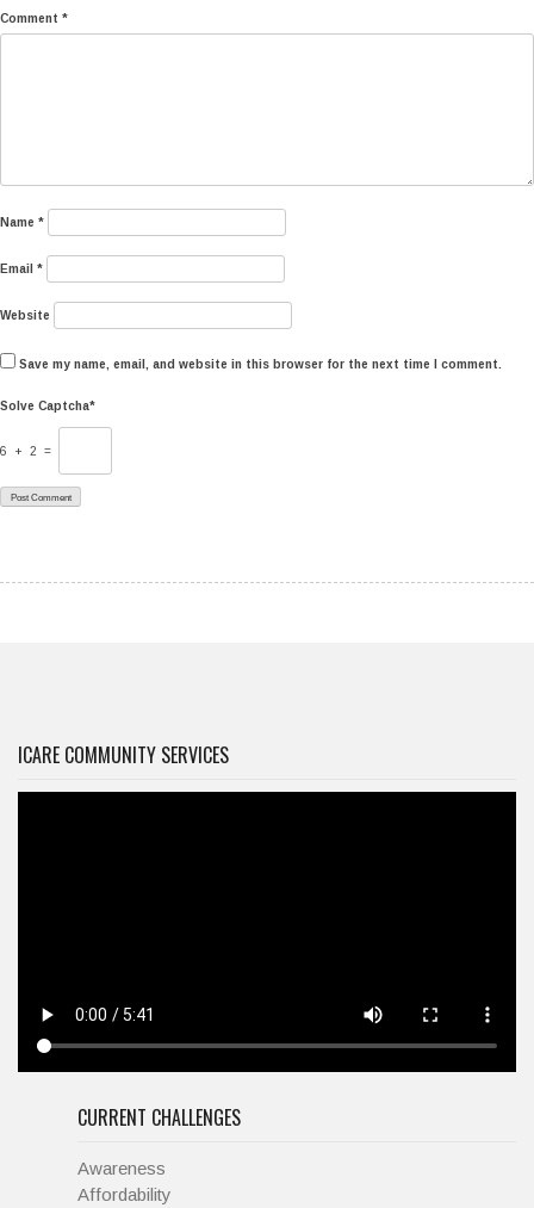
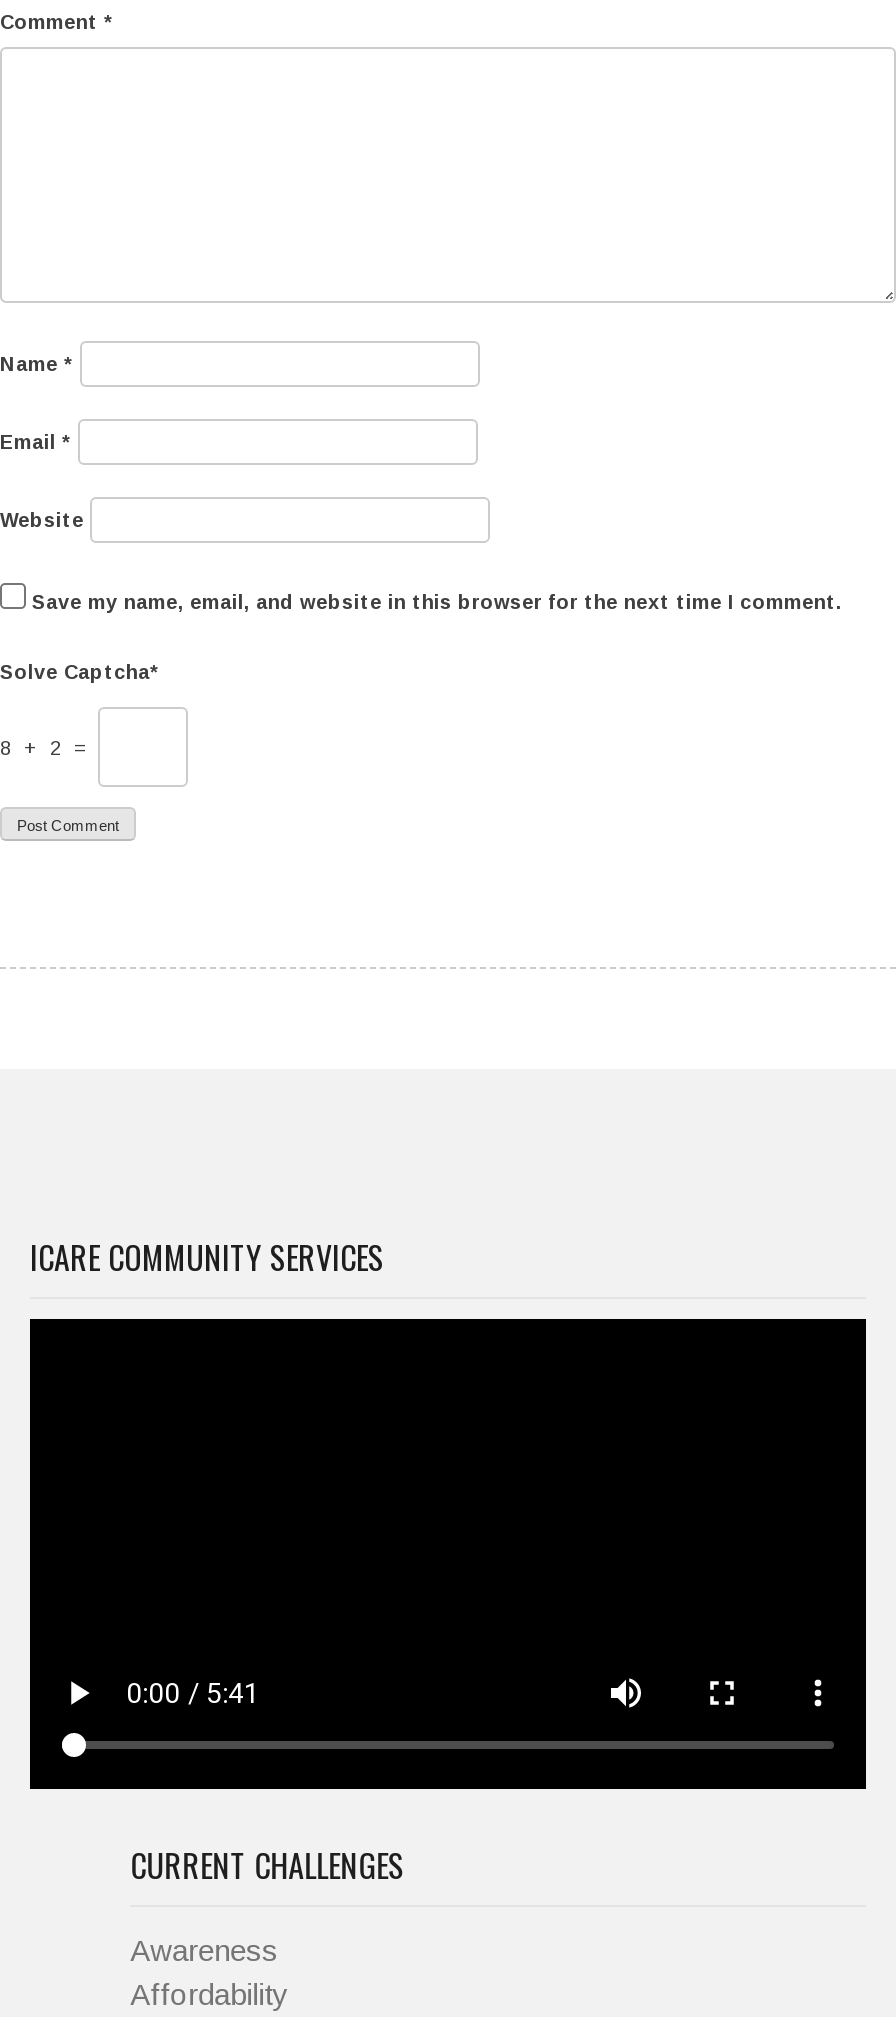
- 6 + 2 =
+ 8 + 2 =
